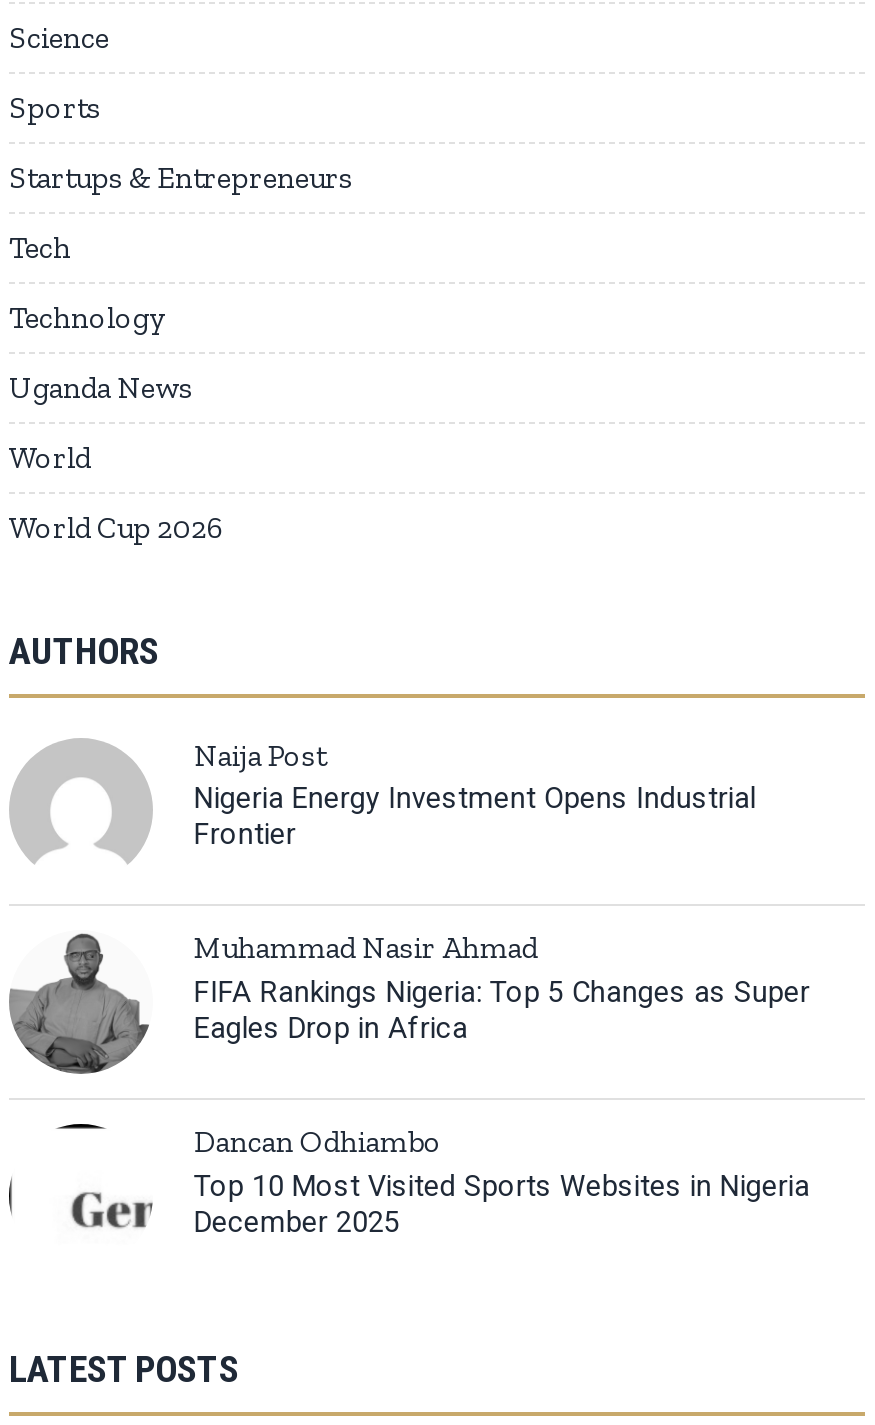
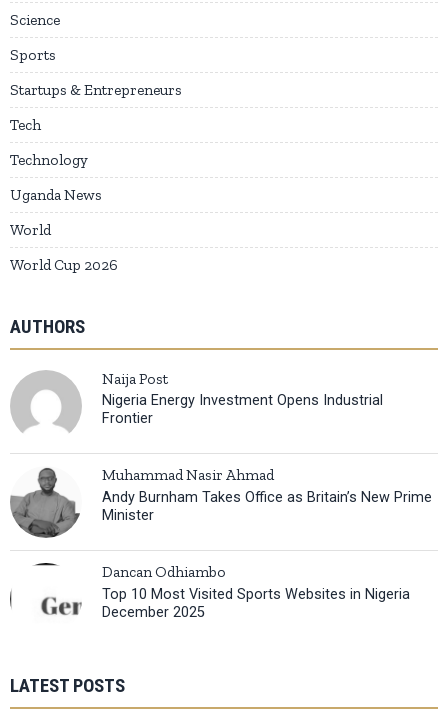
- FIFA Rankings Nigeria: Top 5 Changes as Super
- Eagles Drop in Africa
+ Andy Burnham Takes Office as Britain’s New Prime
+ Minister
